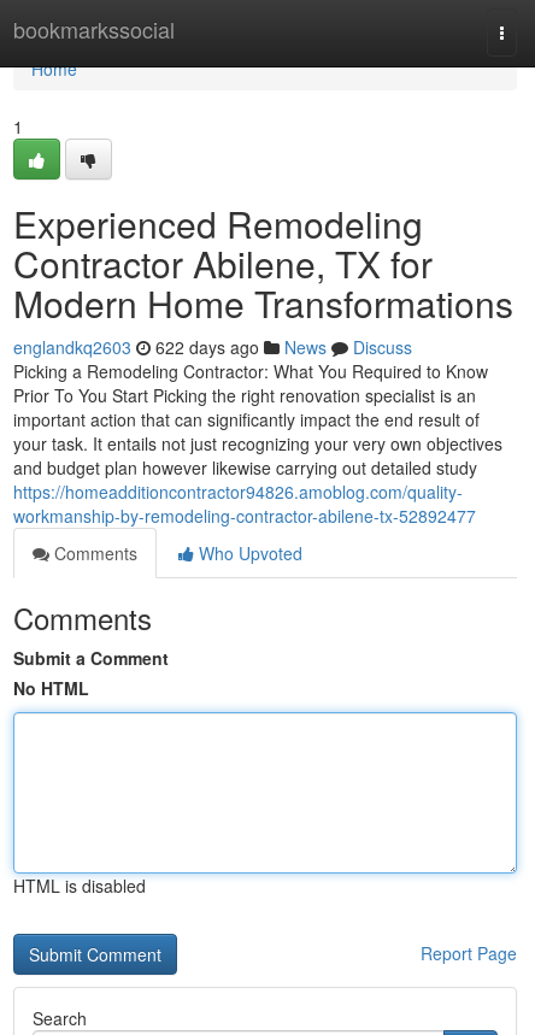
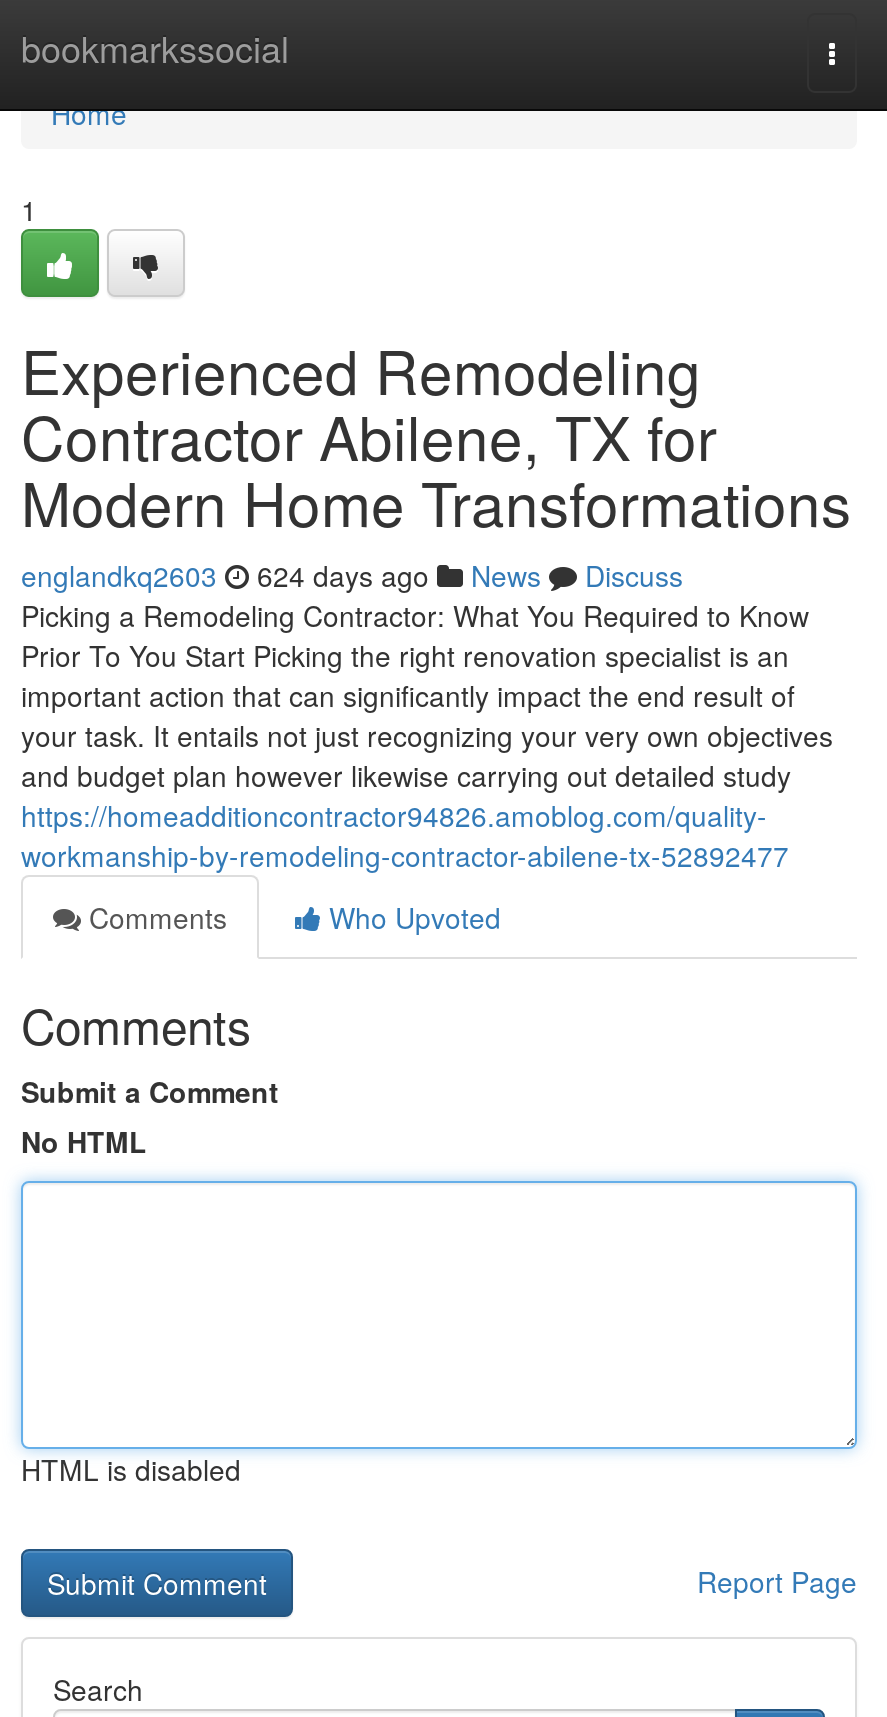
- englandkq2603 622 days ago News Discuss
+ englandkq2603 624 days ago News Discuss
